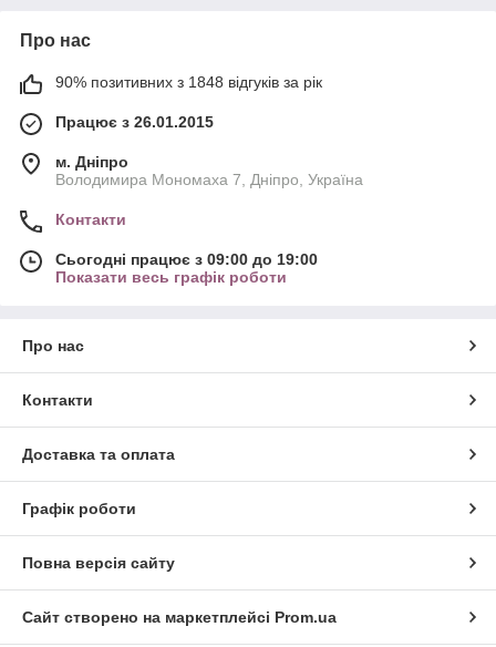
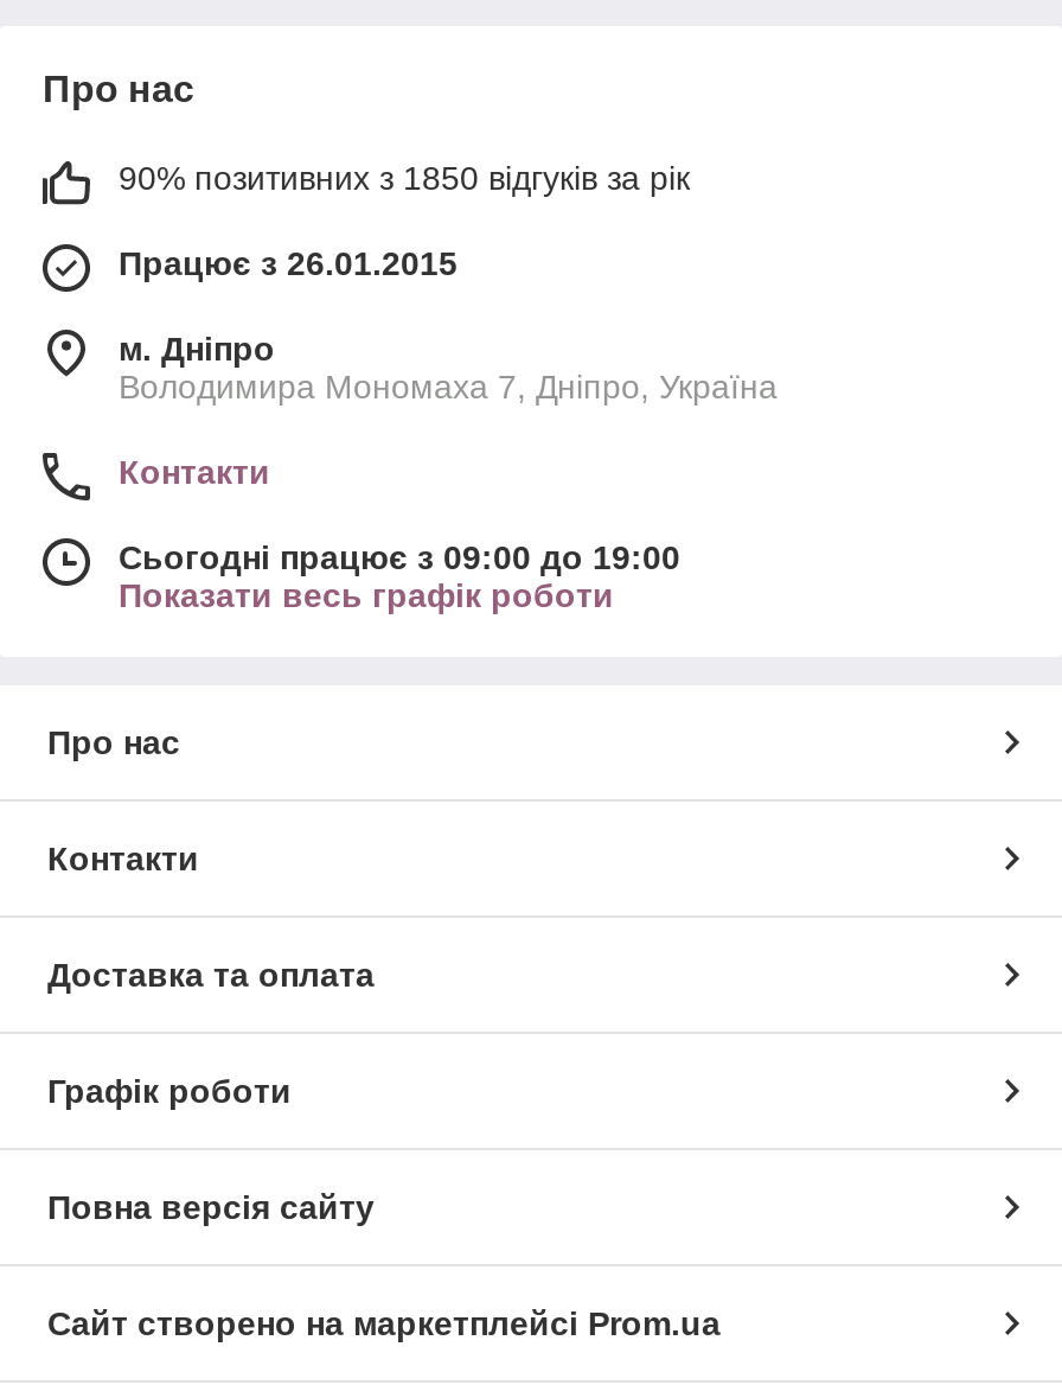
- 90% позитивних з 1848 відгуків за рік
+ 90% позитивних з 1850 відгуків за рік
